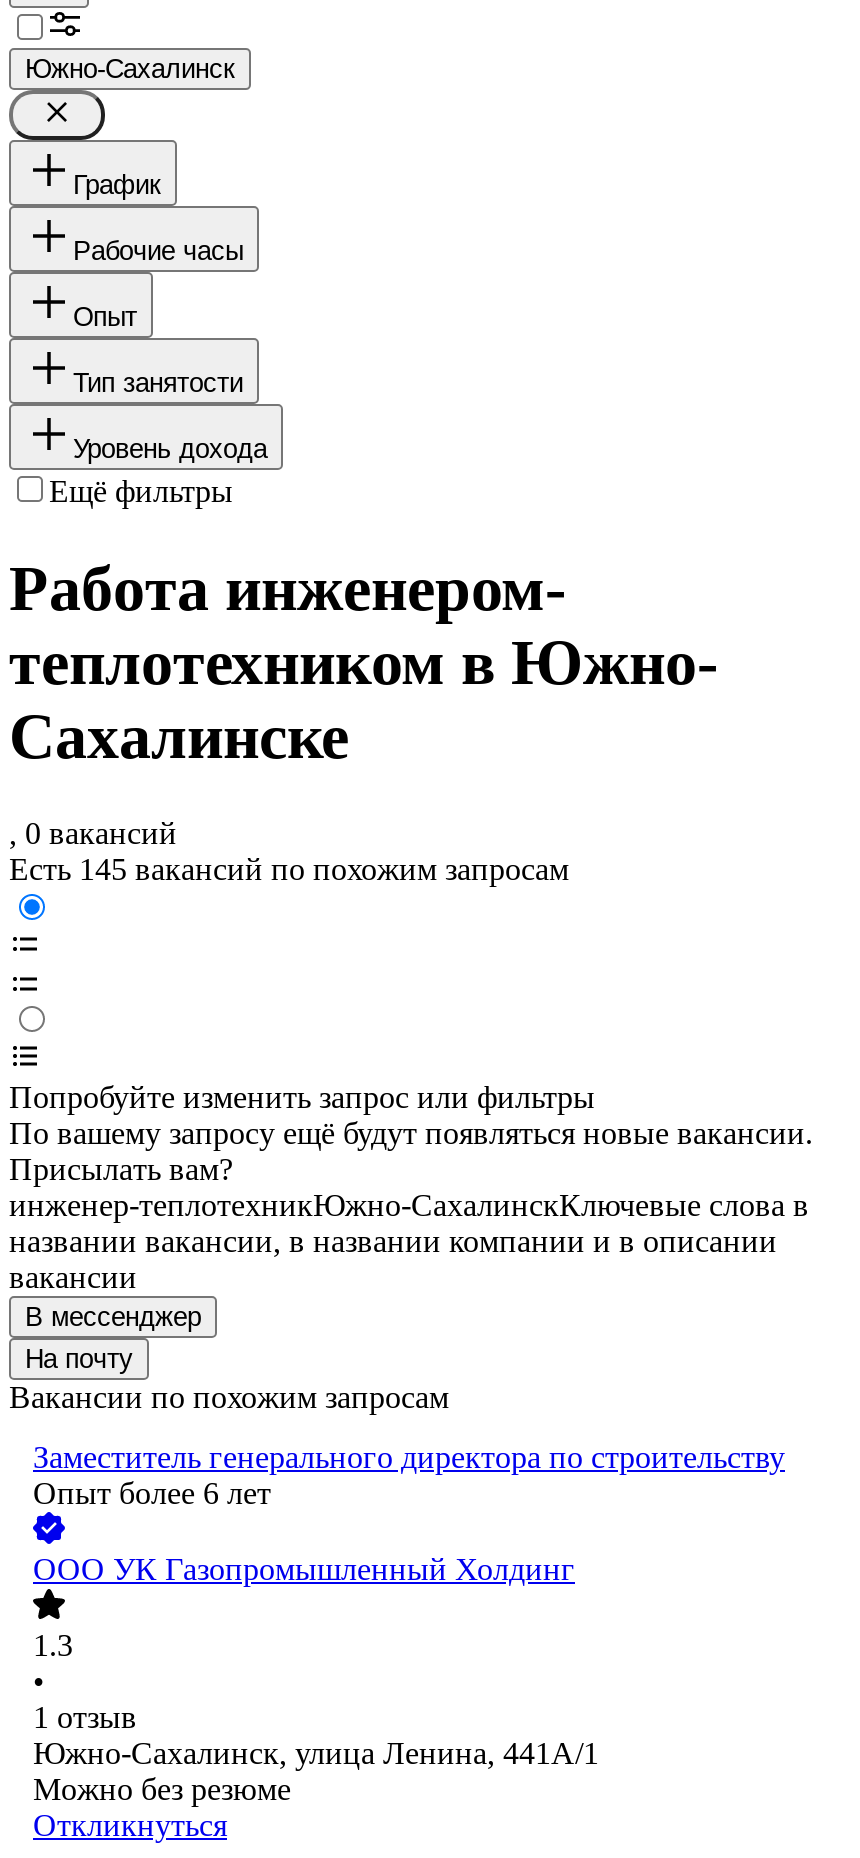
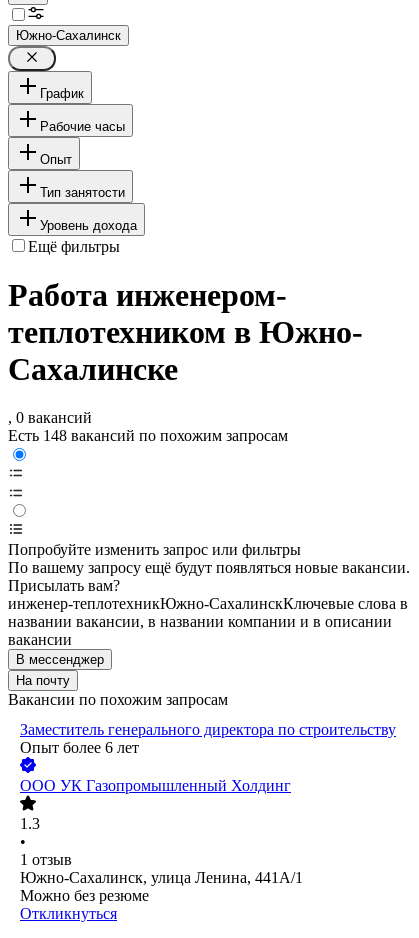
- Есть 145 вакансий по похожим запросам
+ Есть 148 вакансий по похожим запросам
